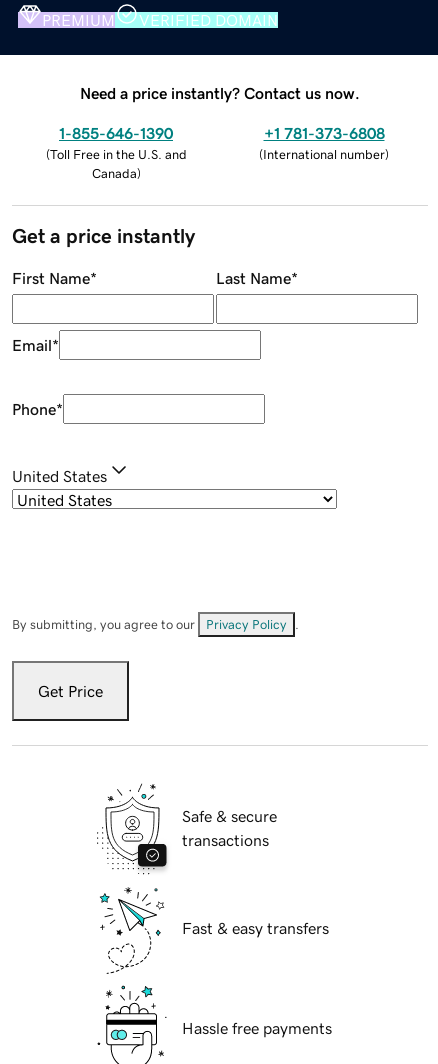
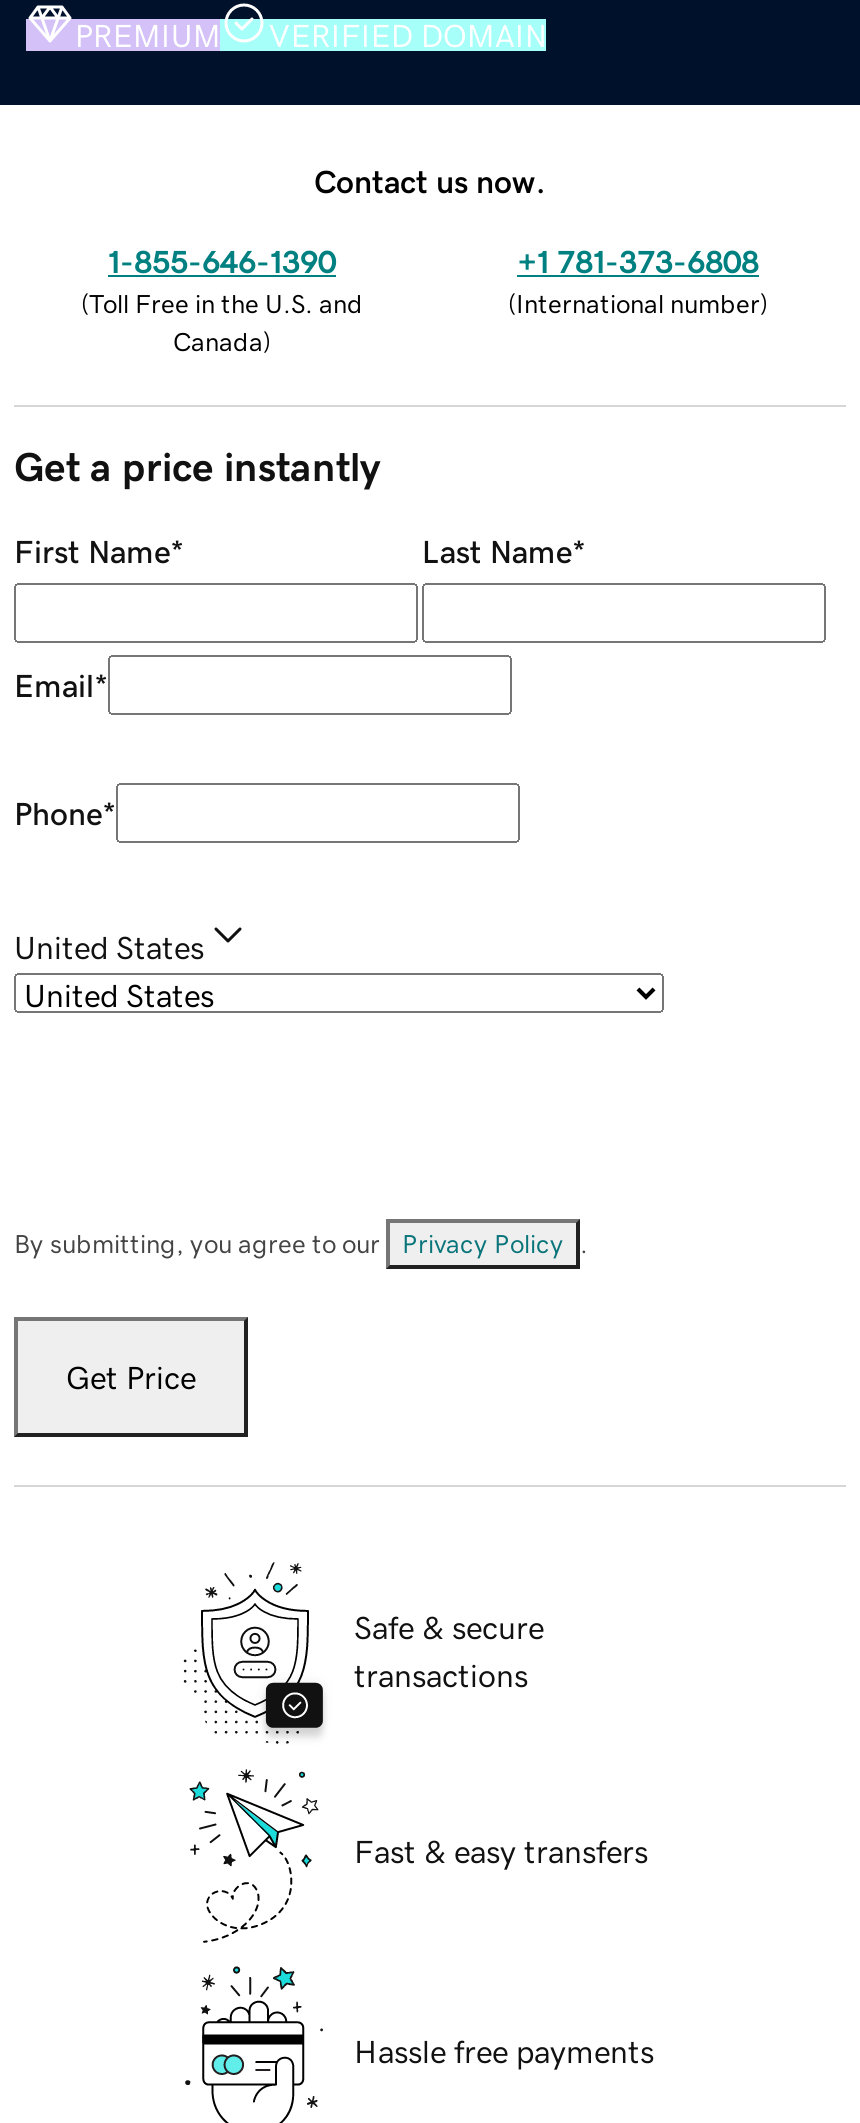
- Need a price instantly? Contact us now.
+ Contact us now.
